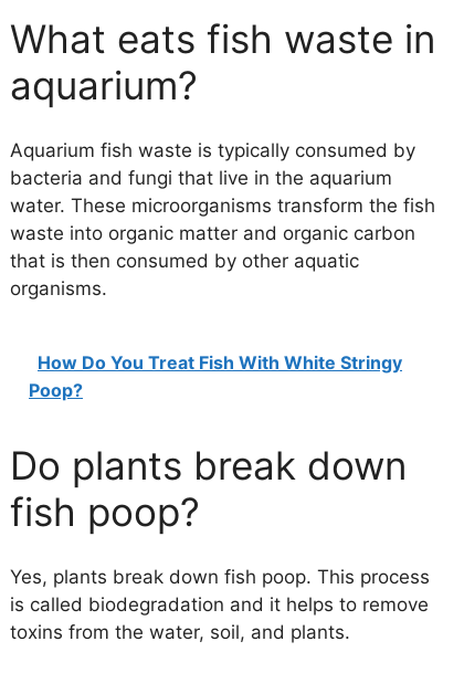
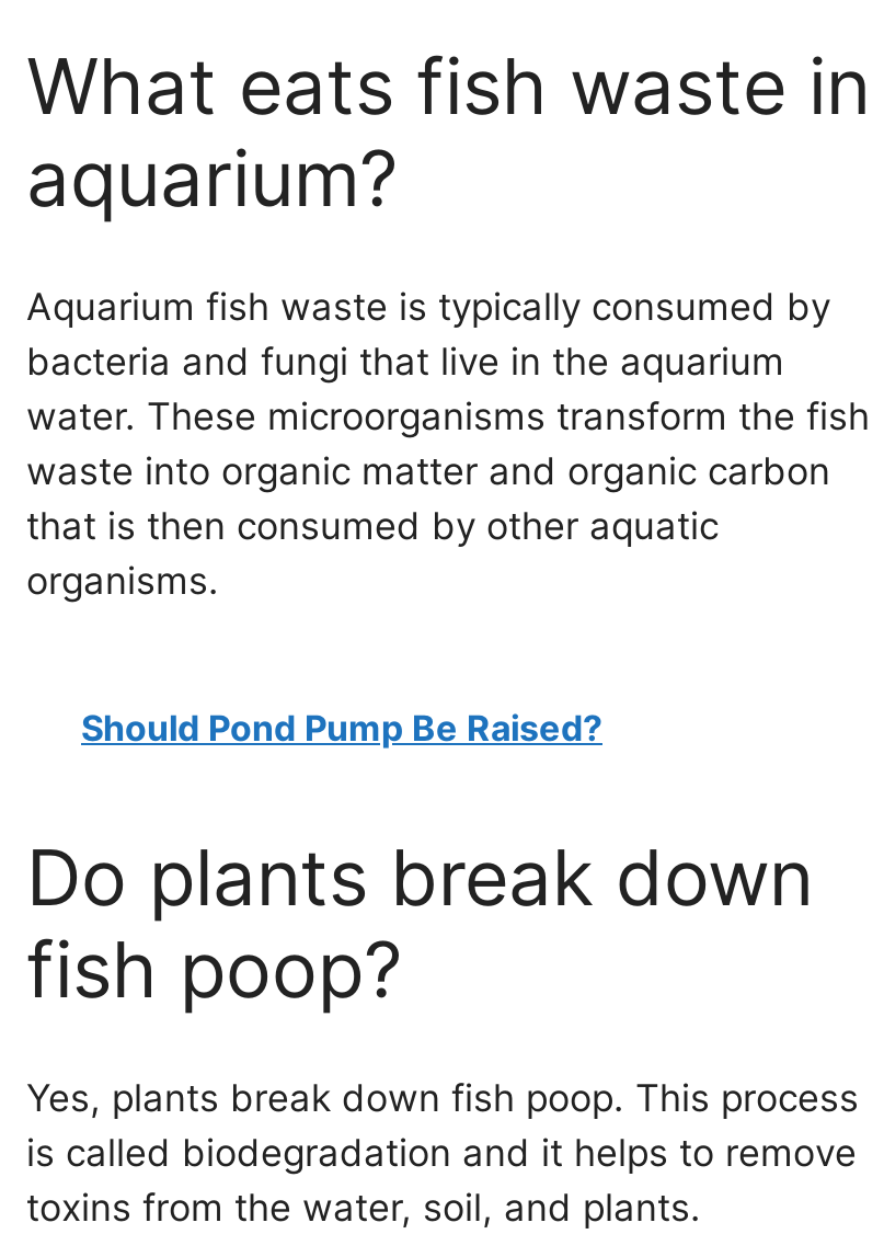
- How Do You Treat Fish With White Stringy
- Poop?
+ Should Pond Pump Be Raised?
